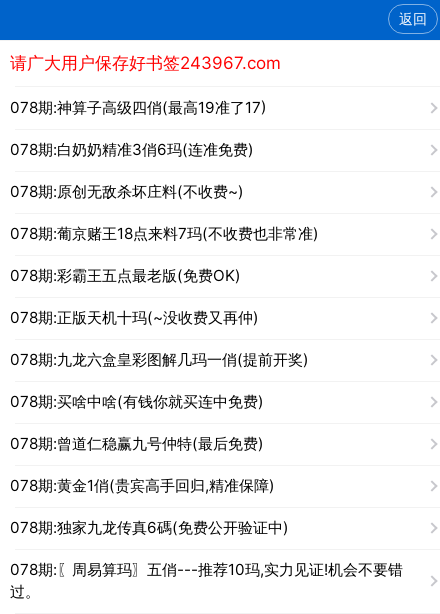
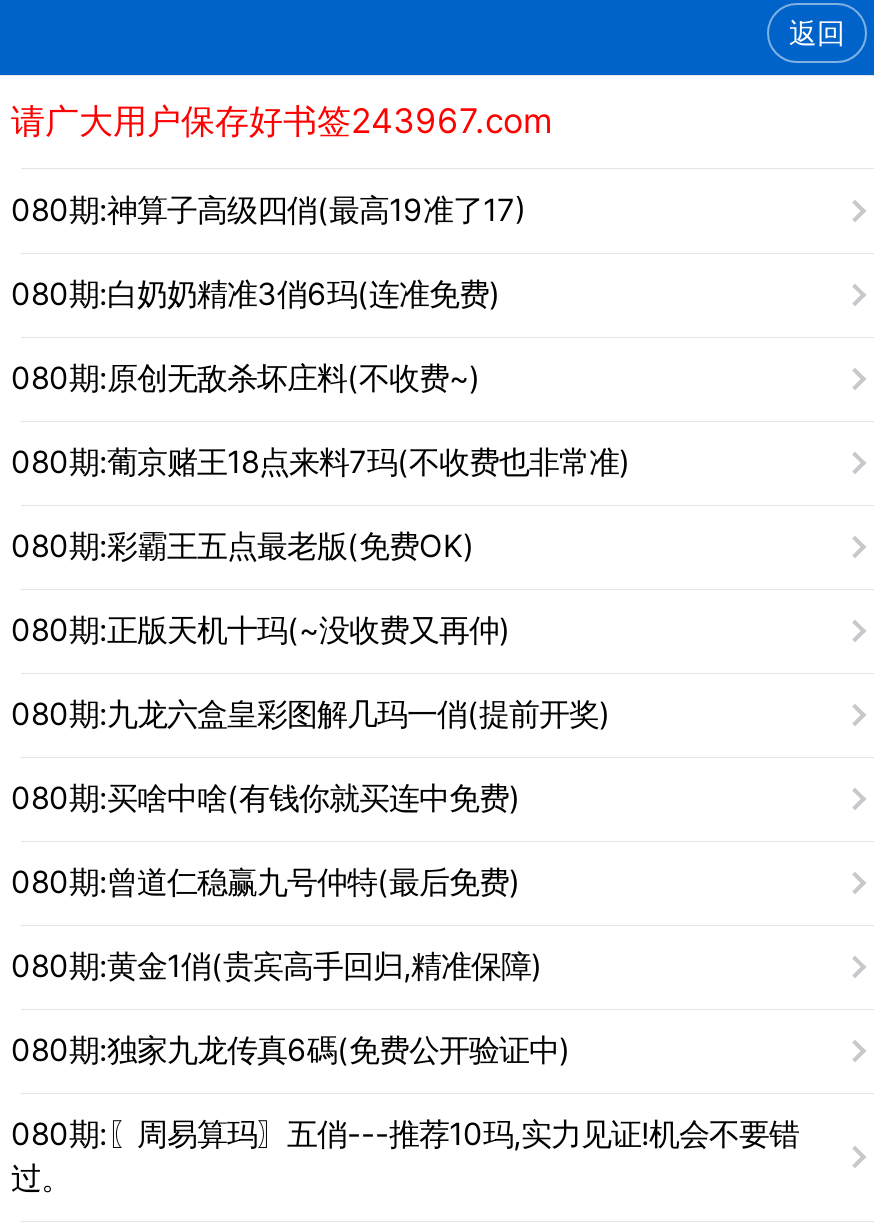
- 078期:神算子高级四俏(最高19准了17)
+ 080期:神算子高级四俏(最高19准了17)

- 078期:白奶奶精准3俏6玛(连准免费)
+ 080期:白奶奶精准3俏6玛(连准免费)

- 078期:原创无敌杀坏庄料(不收费~)
+ 080期:原创无敌杀坏庄料(不收费~)

- 078期:葡京赌王18点来料7玛(不收费也非常准)
+ 080期:葡京赌王18点来料7玛(不收费也非常准)

- 078期:彩霸王五点最老版(免费OK)
+ 080期:彩霸王五点最老版(免费OK)

- 078期:正版天机十玛(~没收费又再仲)
+ 080期:正版天机十玛(~没收费又再仲)

- 078期:九龙六盒皇彩图解几玛一俏(提前开奖)
+ 080期:九龙六盒皇彩图解几玛一俏(提前开奖)

- 078期:买啥中啥(有钱你就买连中免费)
+ 080期:买啥中啥(有钱你就买连中免费)

- 078期:曾道仁稳赢九号仲特(最后免费)
+ 080期:曾道仁稳赢九号仲特(最后免费)

- 078期:黄金1俏(贵宾高手回归,精准保障)
+ 080期:黄金1俏(贵宾高手回归,精准保障)

- 078期:独家九龙传真6碼(免费公开验证中)
+ 080期:独家九龙传真6碼(免费公开验证中)

- 078期:〖周易算玛〗五俏---推荐10玛,实力见证!机会不要错
+ 080期:〖周易算玛〗五俏---推荐10玛,实力见证!机会不要错
